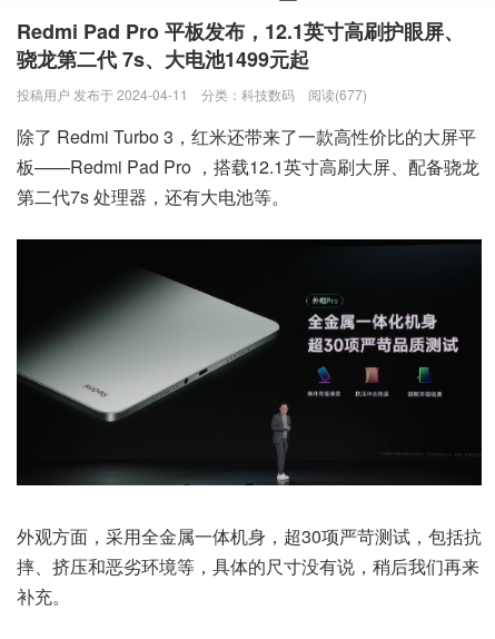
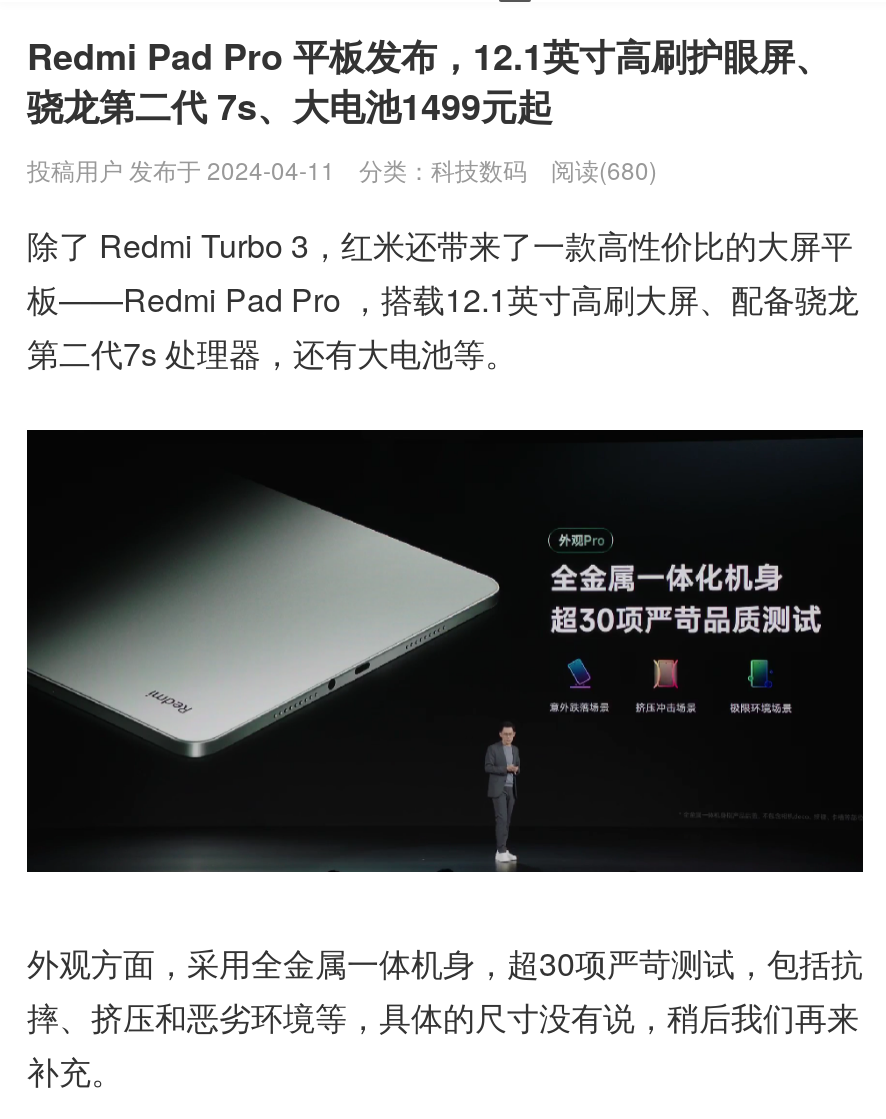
- 阅读(677)
+ 阅读(680)
